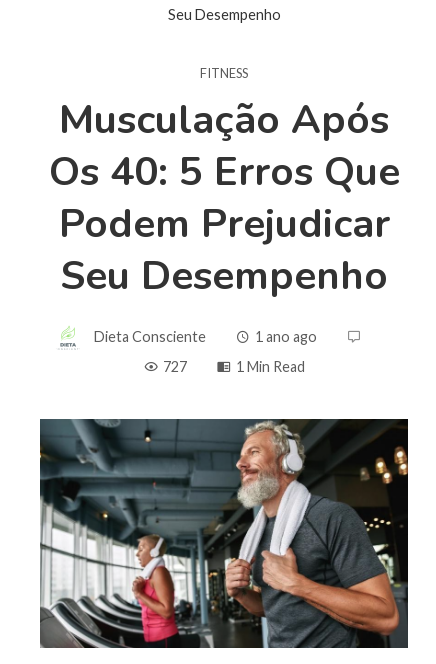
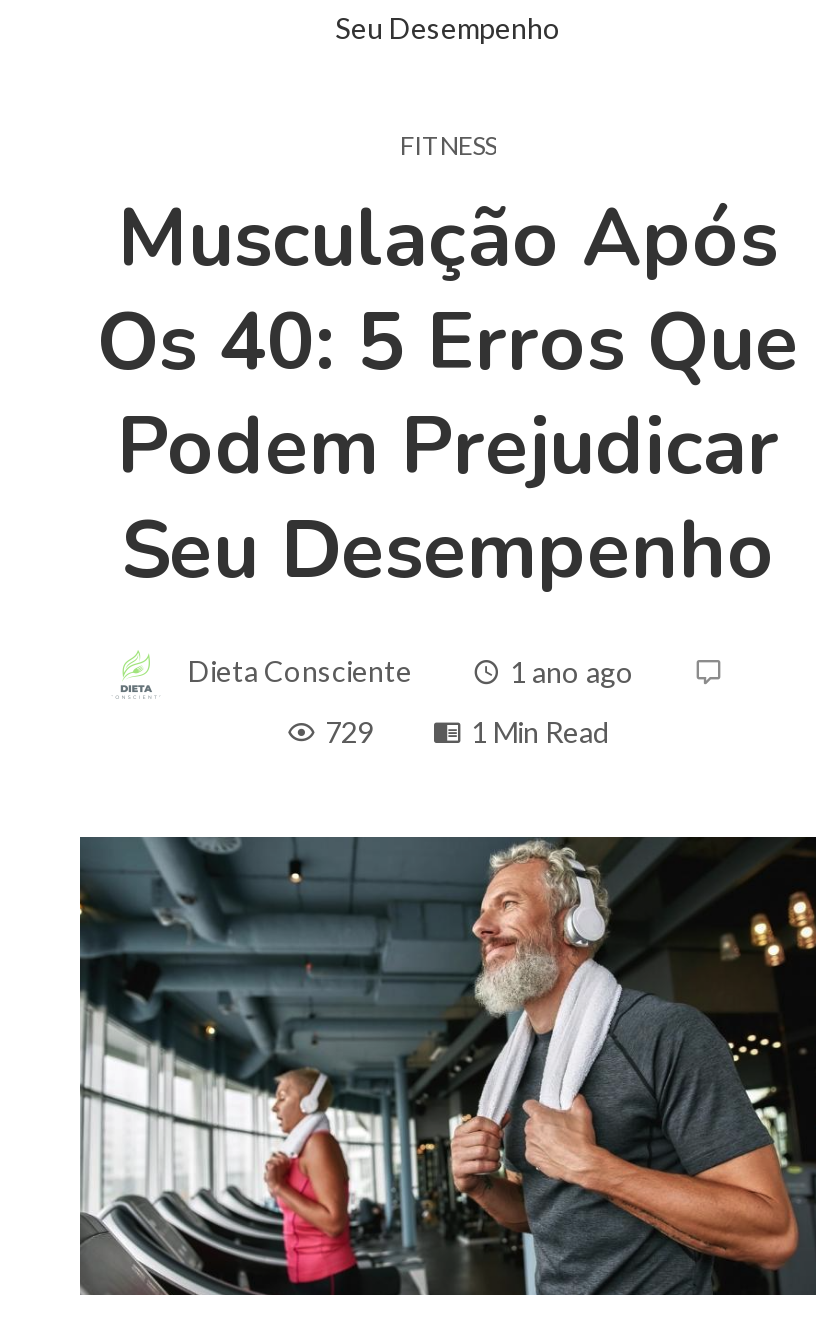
- 727
+ 729
